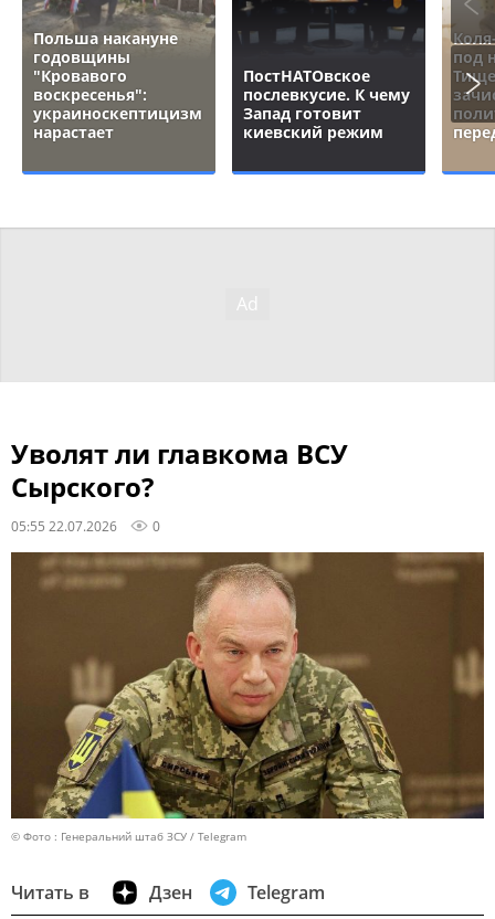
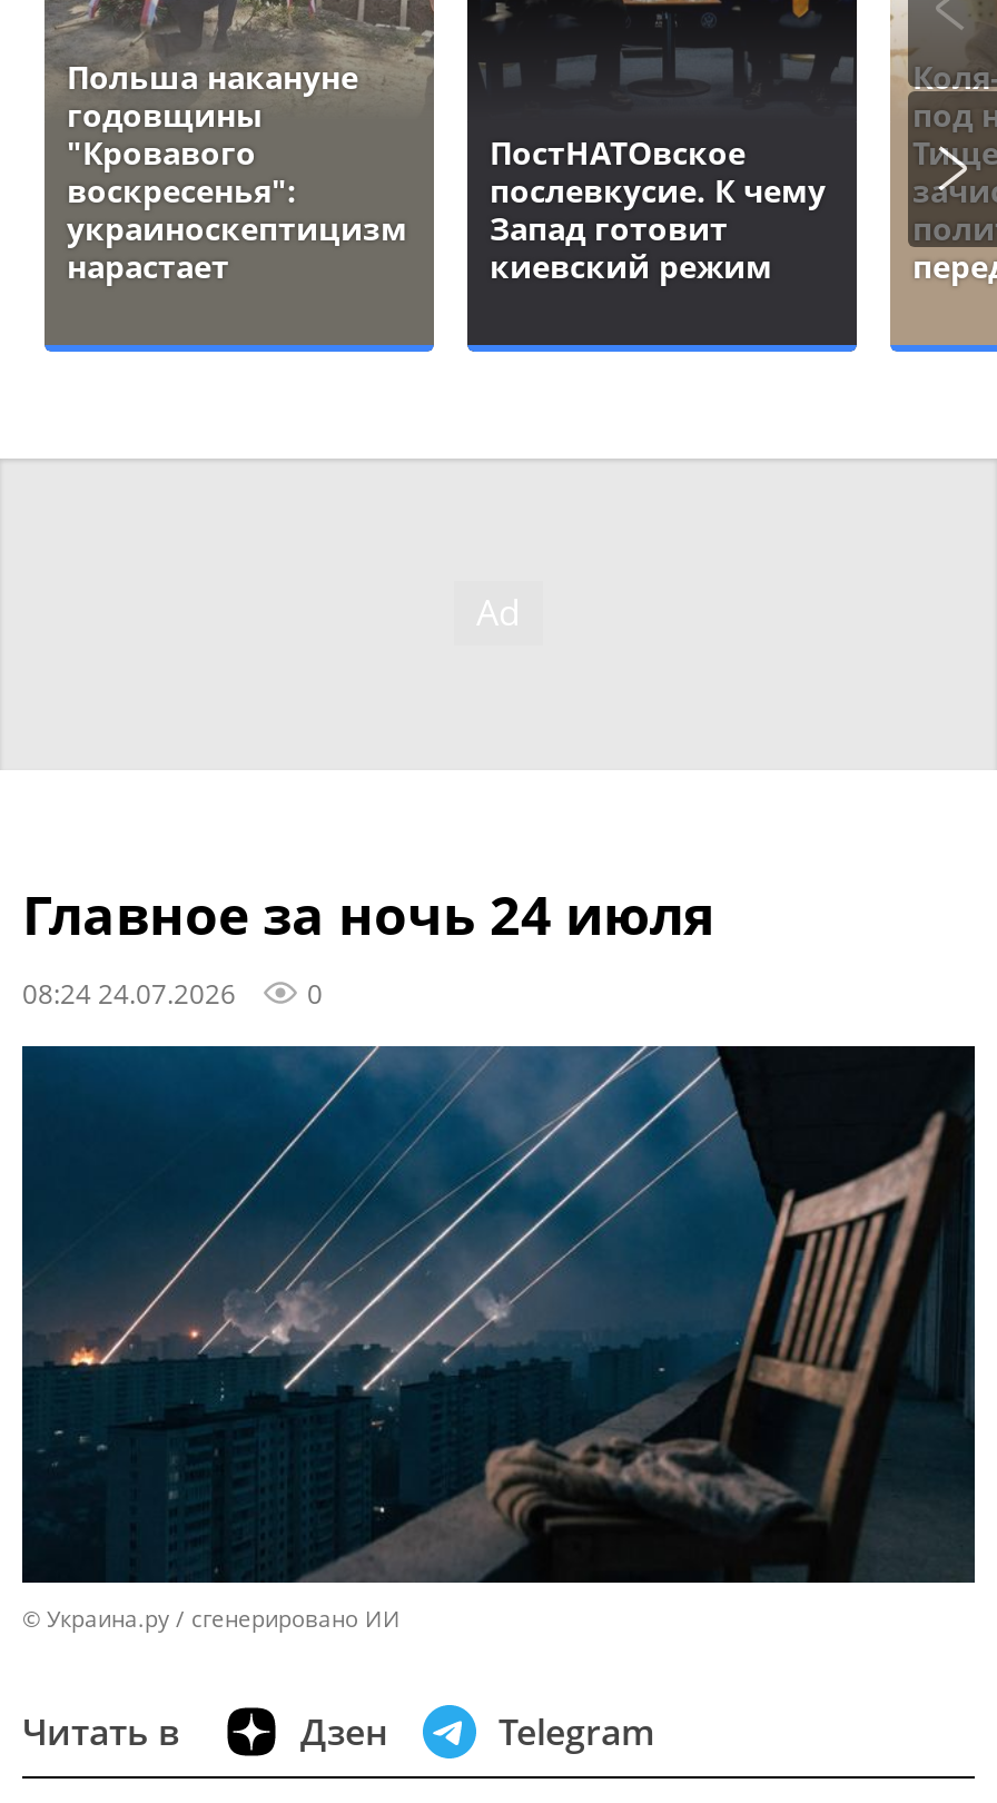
- Уволят ли главкома ВСУ
- Сырского?
- 05:55 22.07.2026
+ Главное за ночь 24 июля
+ 08:24 24.07.2026

- [image]
- © Фото : Генеральний штаб ЗСУ / Telegram
+ [image]
+ © Украина.ру / сгенерировано ИИ
